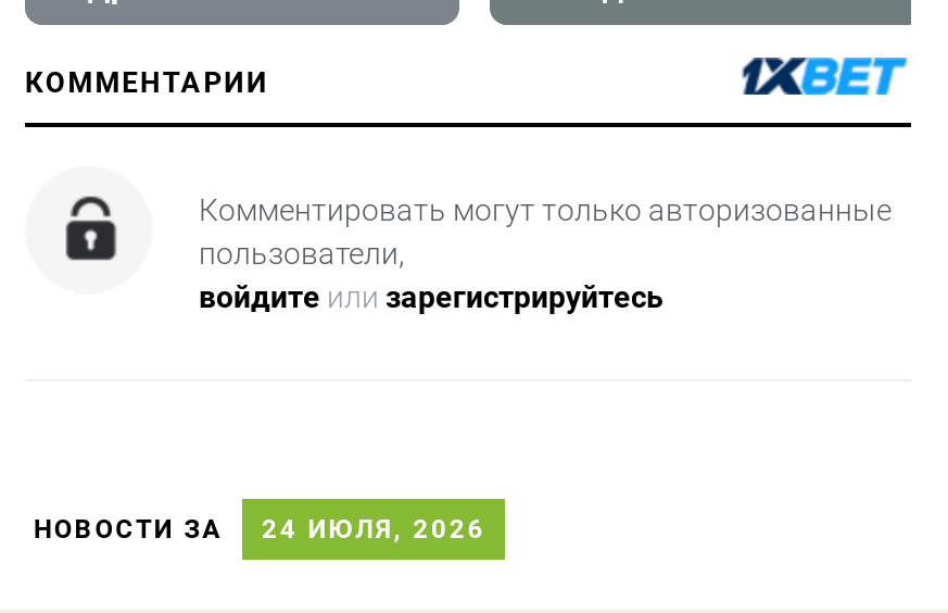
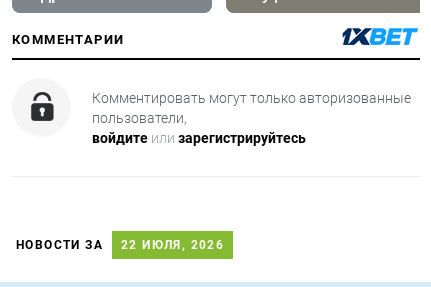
- НОВОСТИ ЗА 24 ИЮЛЯ, 2026
+ НОВОСТИ ЗА 22 ИЮЛЯ, 2026
